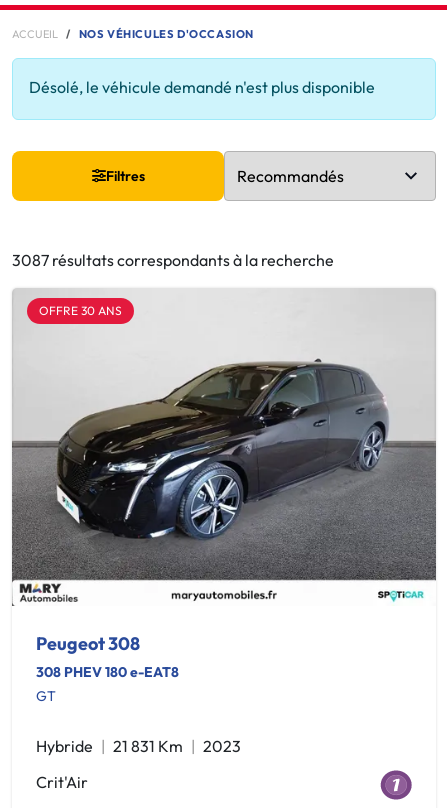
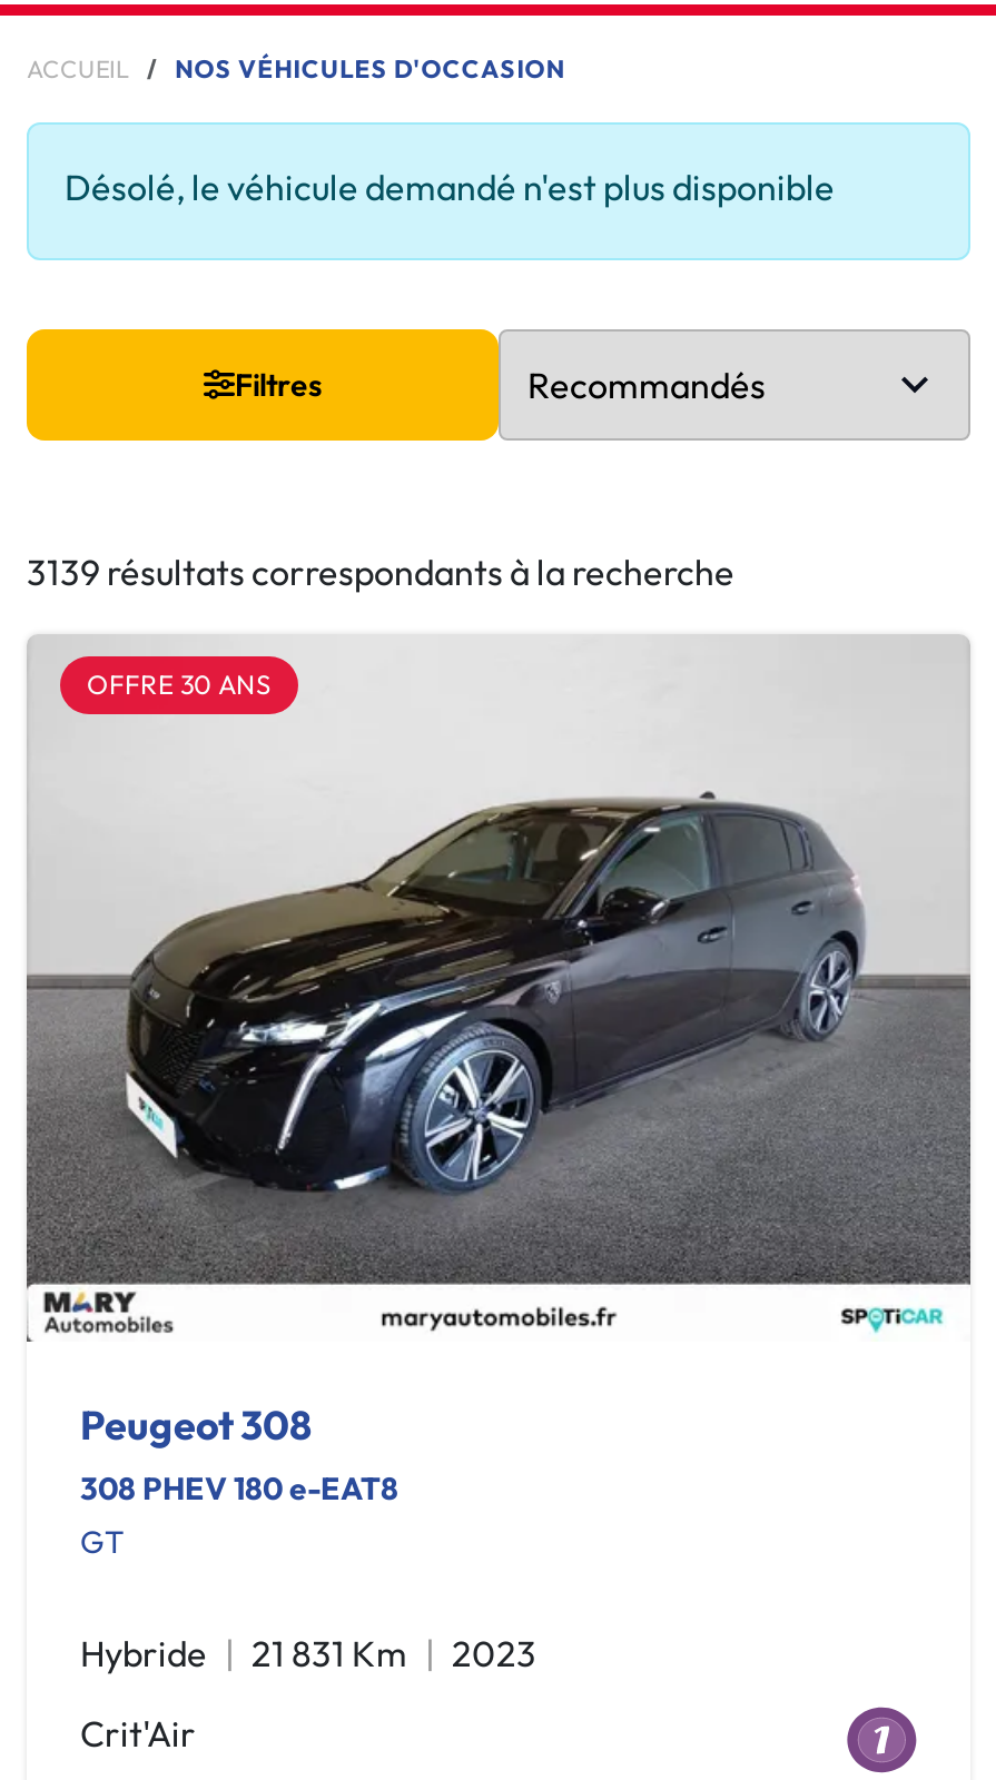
- 3087 résultats correspondants à la recherche
+ 3139 résultats correspondants à la recherche
